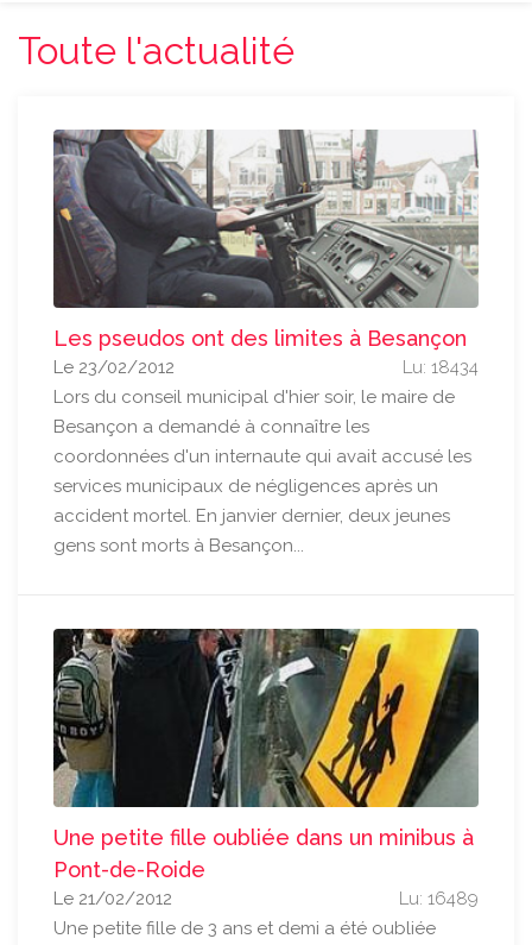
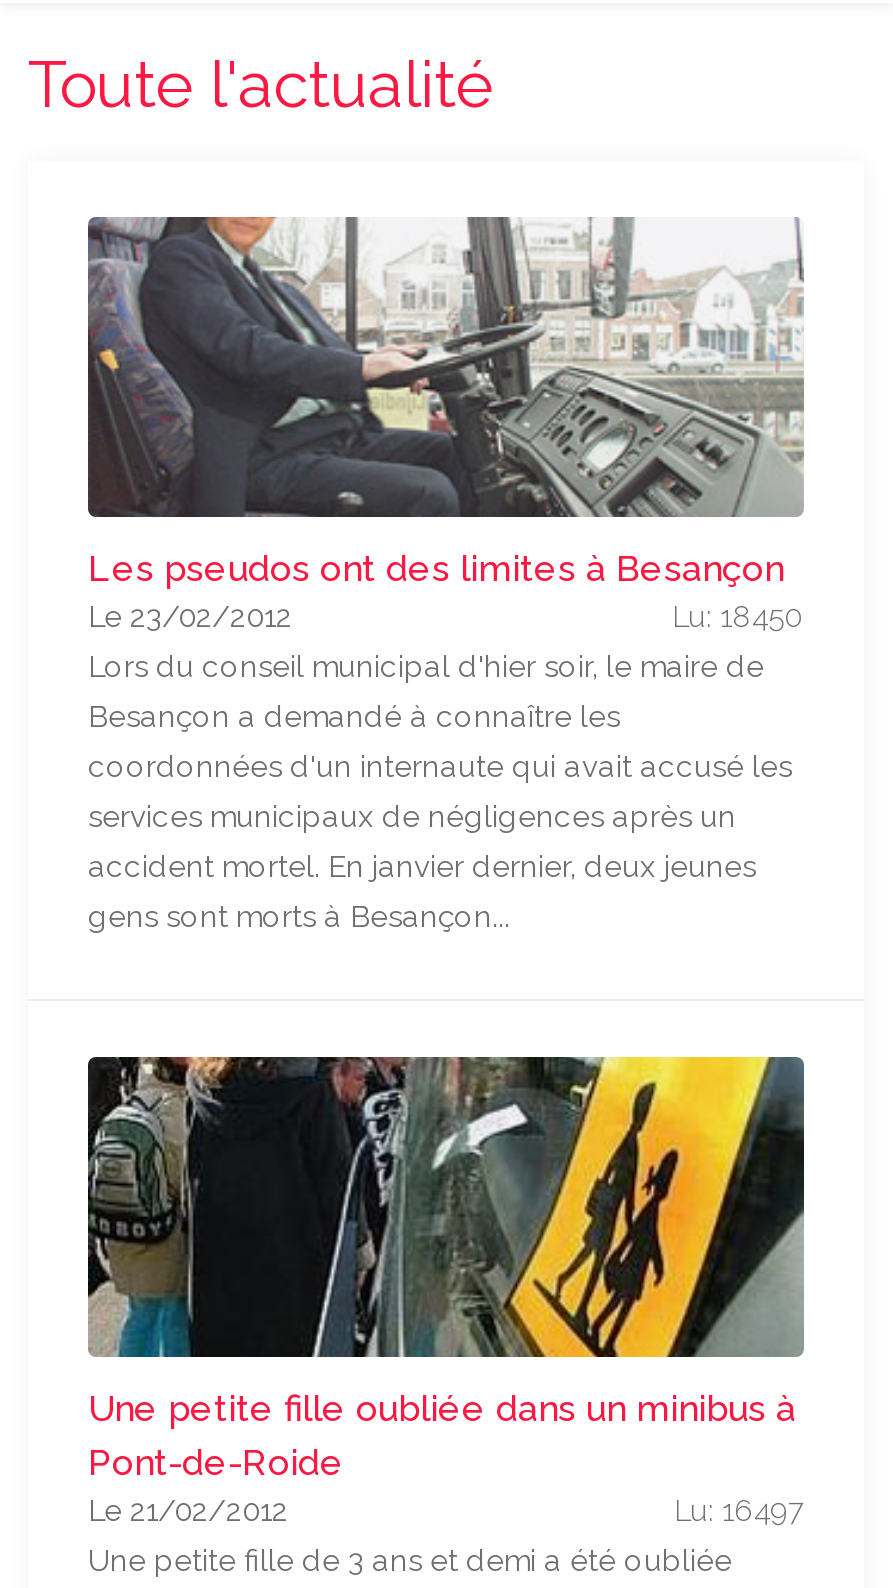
- Lu: 18434
+ Lu: 18450

- Lu: 16489
+ Lu: 16497
